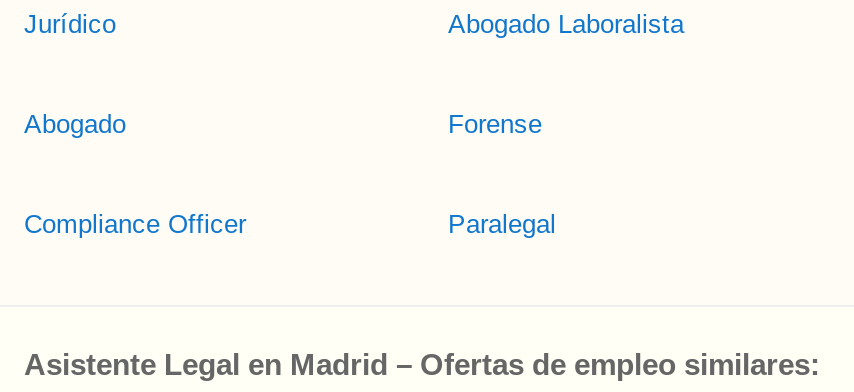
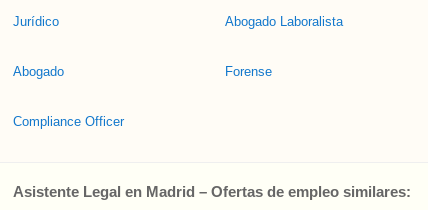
- Paralegal
